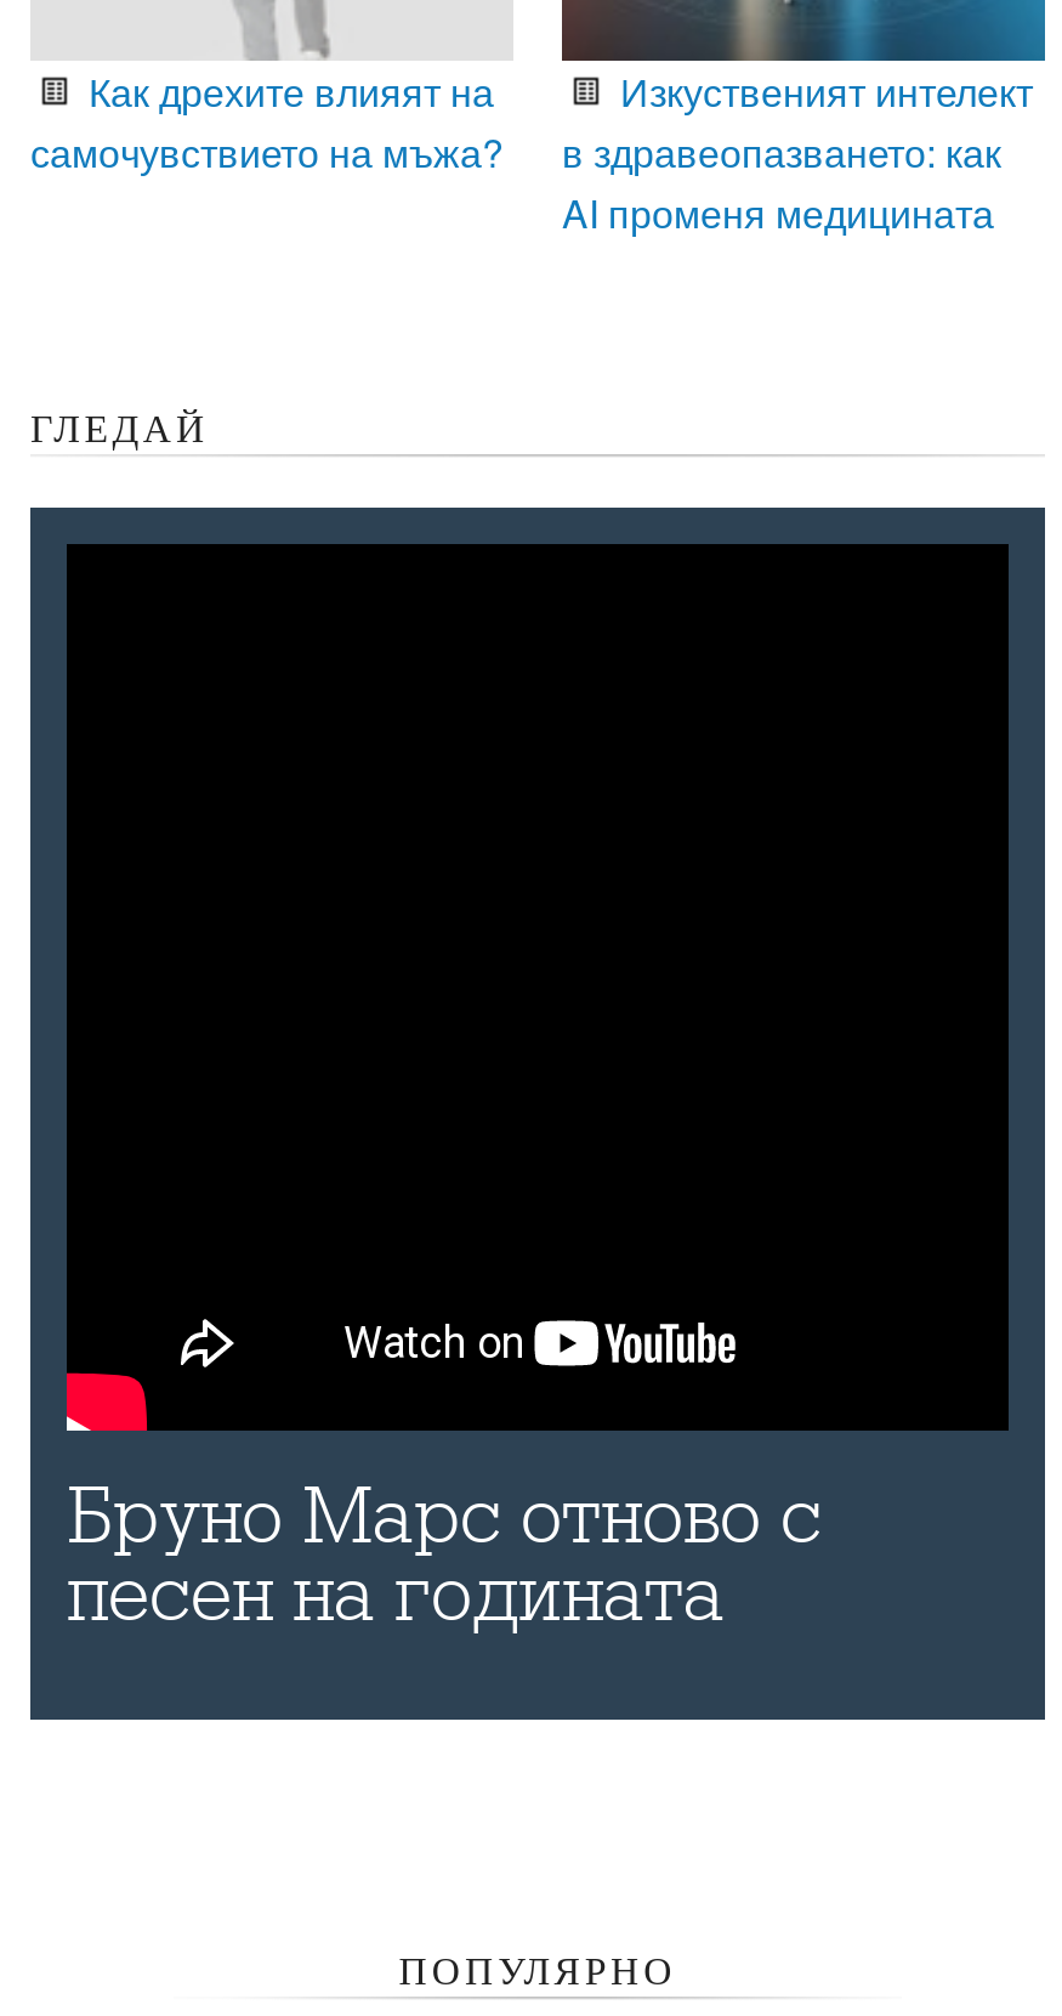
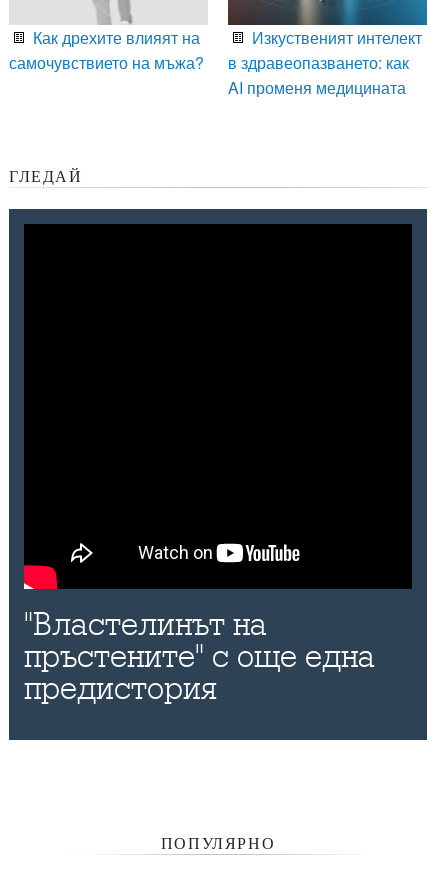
- Бруно Марс отново с
- песен на годината
+ "Властелинът на
+ пръстените" с още една
+ предистория
